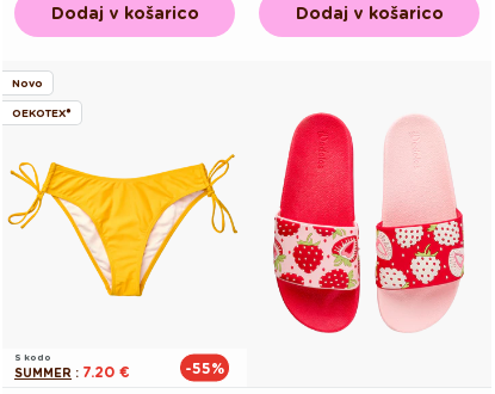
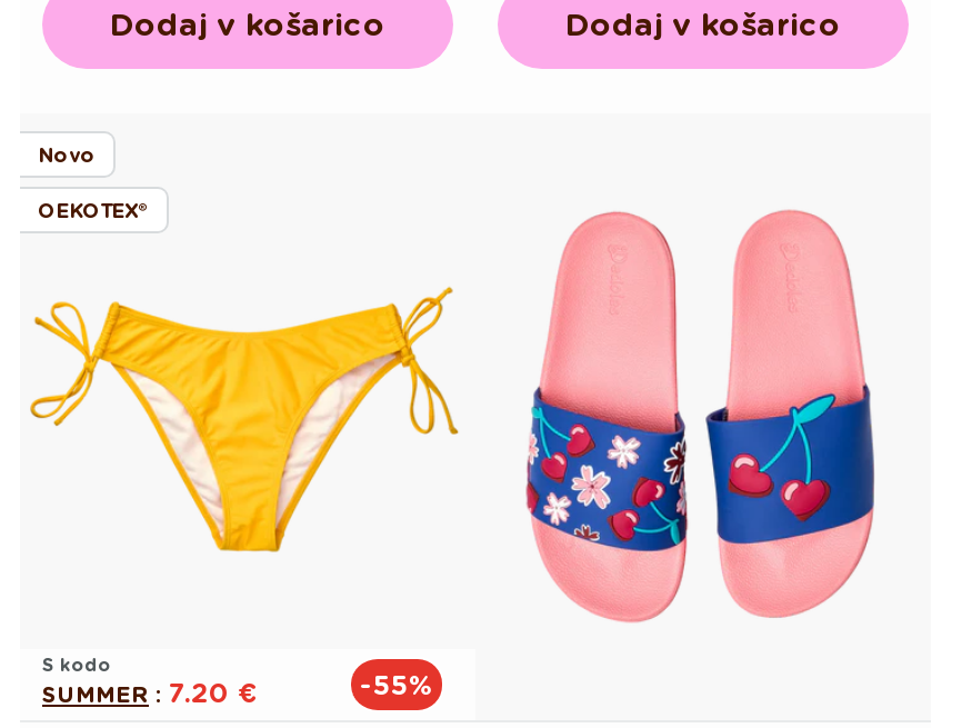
- [image]
+ [image]

- [image]
+ [image]
